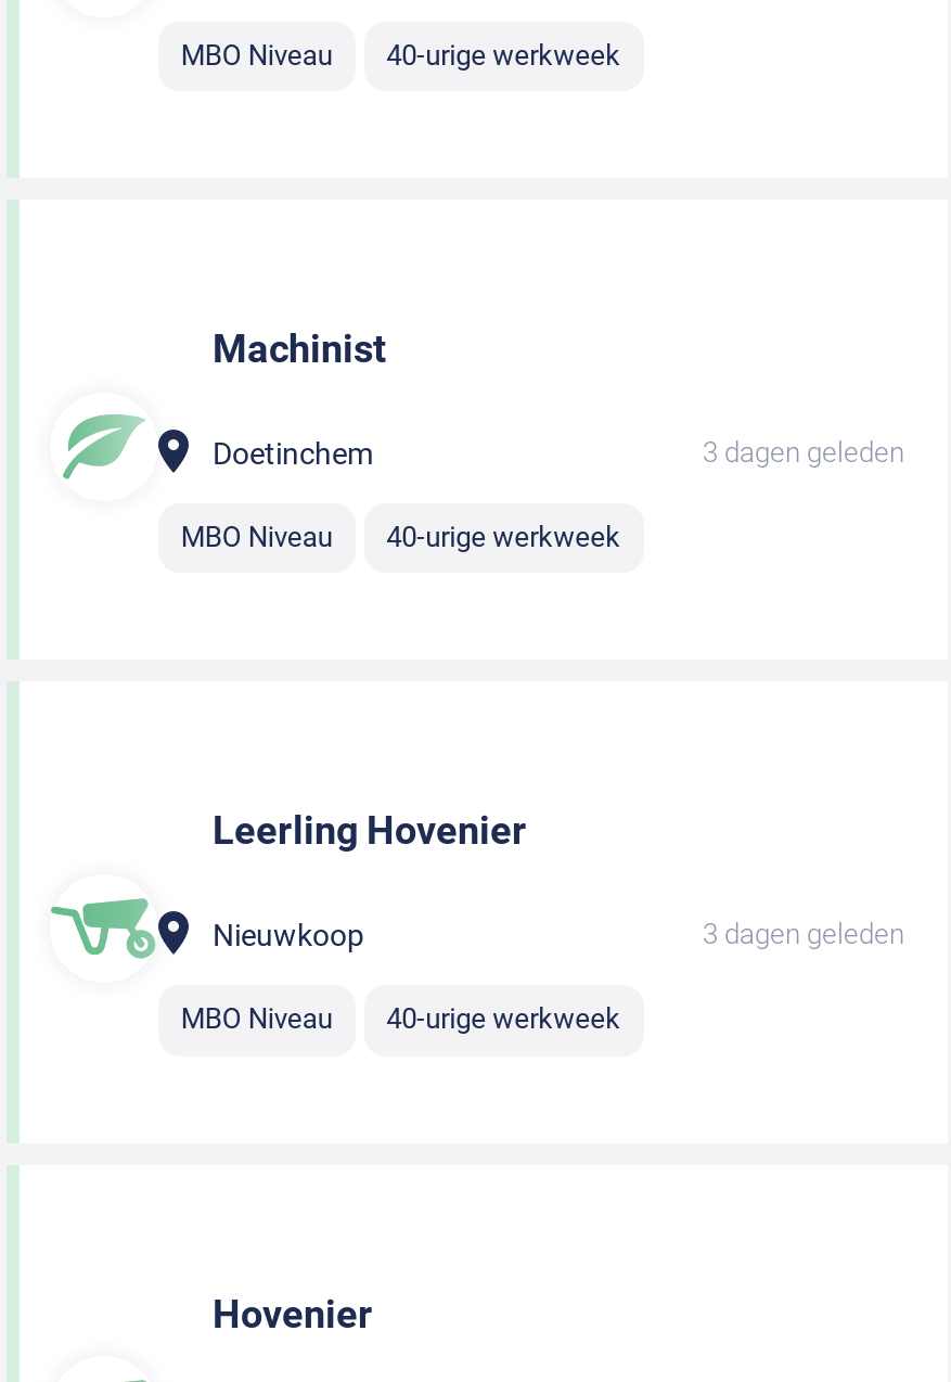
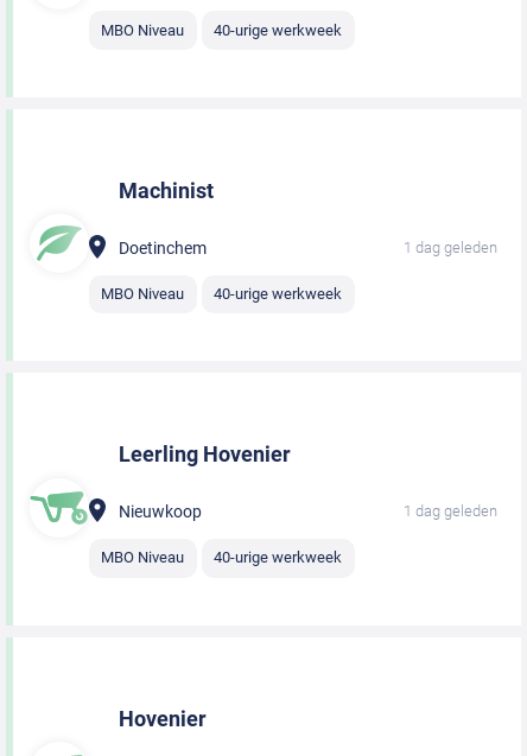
- 3 dagen geleden
+ 1 dag geleden

- 3 dagen geleden
+ 1 dag geleden
